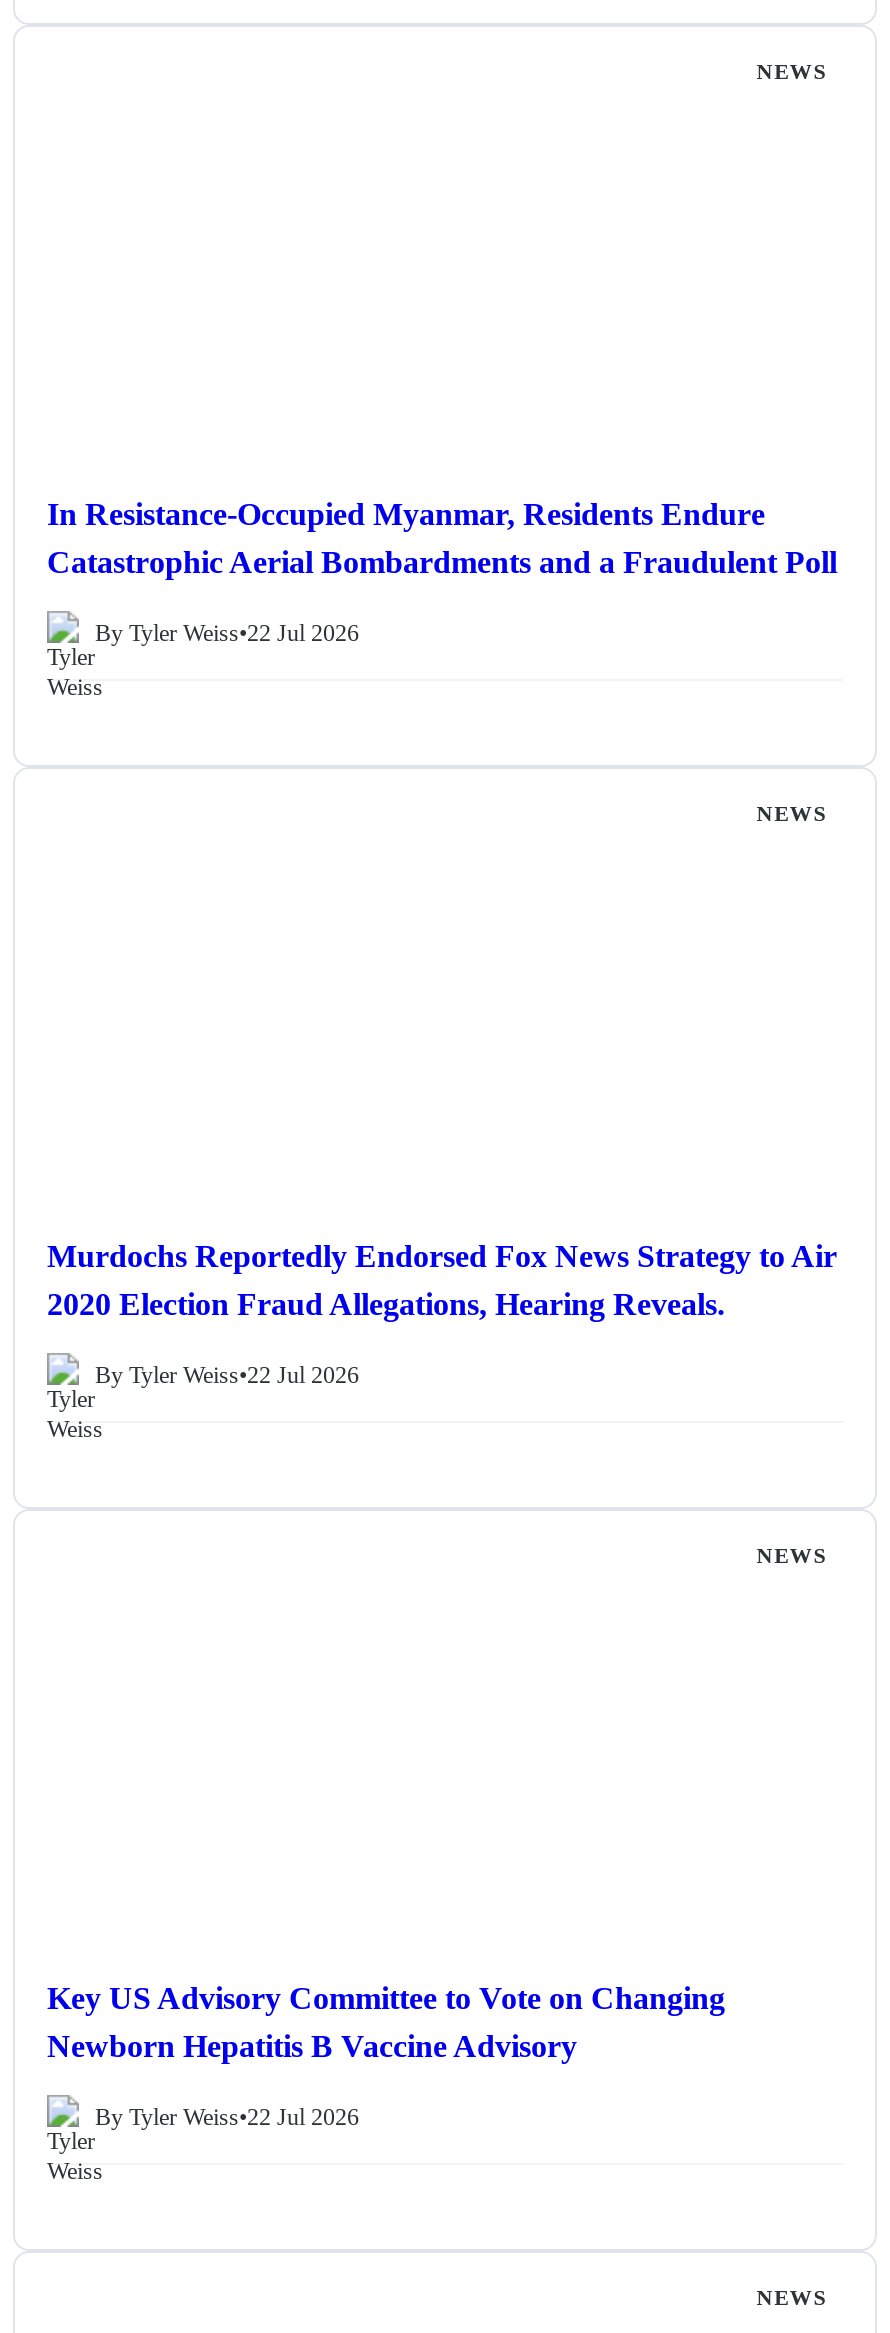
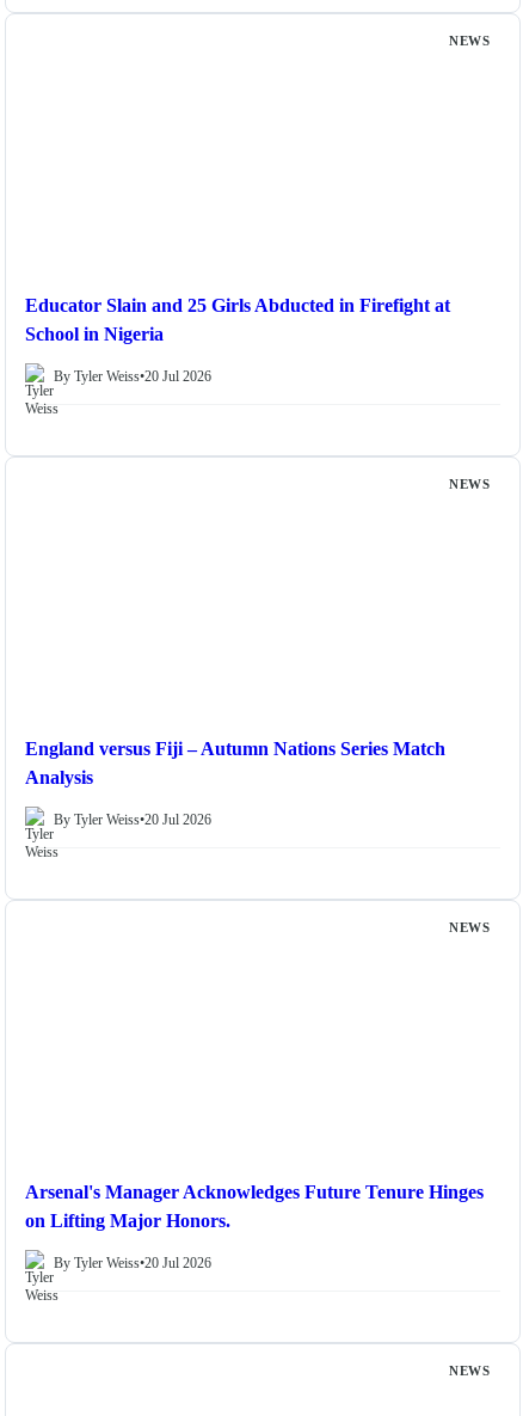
- In Resistance-Occupied Myanmar, Residents Endure
- Catastrophic Aerial Bombardments and a Fraudulent Poll
+ Educator Slain and 25 Girls Abducted in Firefight at
+ School in Nigeria

- By Tyler Weiss•22 Jul 2026
+ By Tyler Weiss•20 Jul 2026

- Murdochs Reportedly Endorsed Fox News Strategy to Air
- 2020 Election Fraud Allegations, Hearing Reveals.
+ England versus Fiji – Autumn Nations Series Match
+ Analysis

- By Tyler Weiss•22 Jul 2026
+ By Tyler Weiss•20 Jul 2026

- Key US Advisory Committee to Vote on Changing
- Newborn Hepatitis B Vaccine Advisory
+ Arsenal's Manager Acknowledges Future Tenure Hinges
+ on Lifting Major Honors.

- By Tyler Weiss•22 Jul 2026
+ By Tyler Weiss•20 Jul 2026
